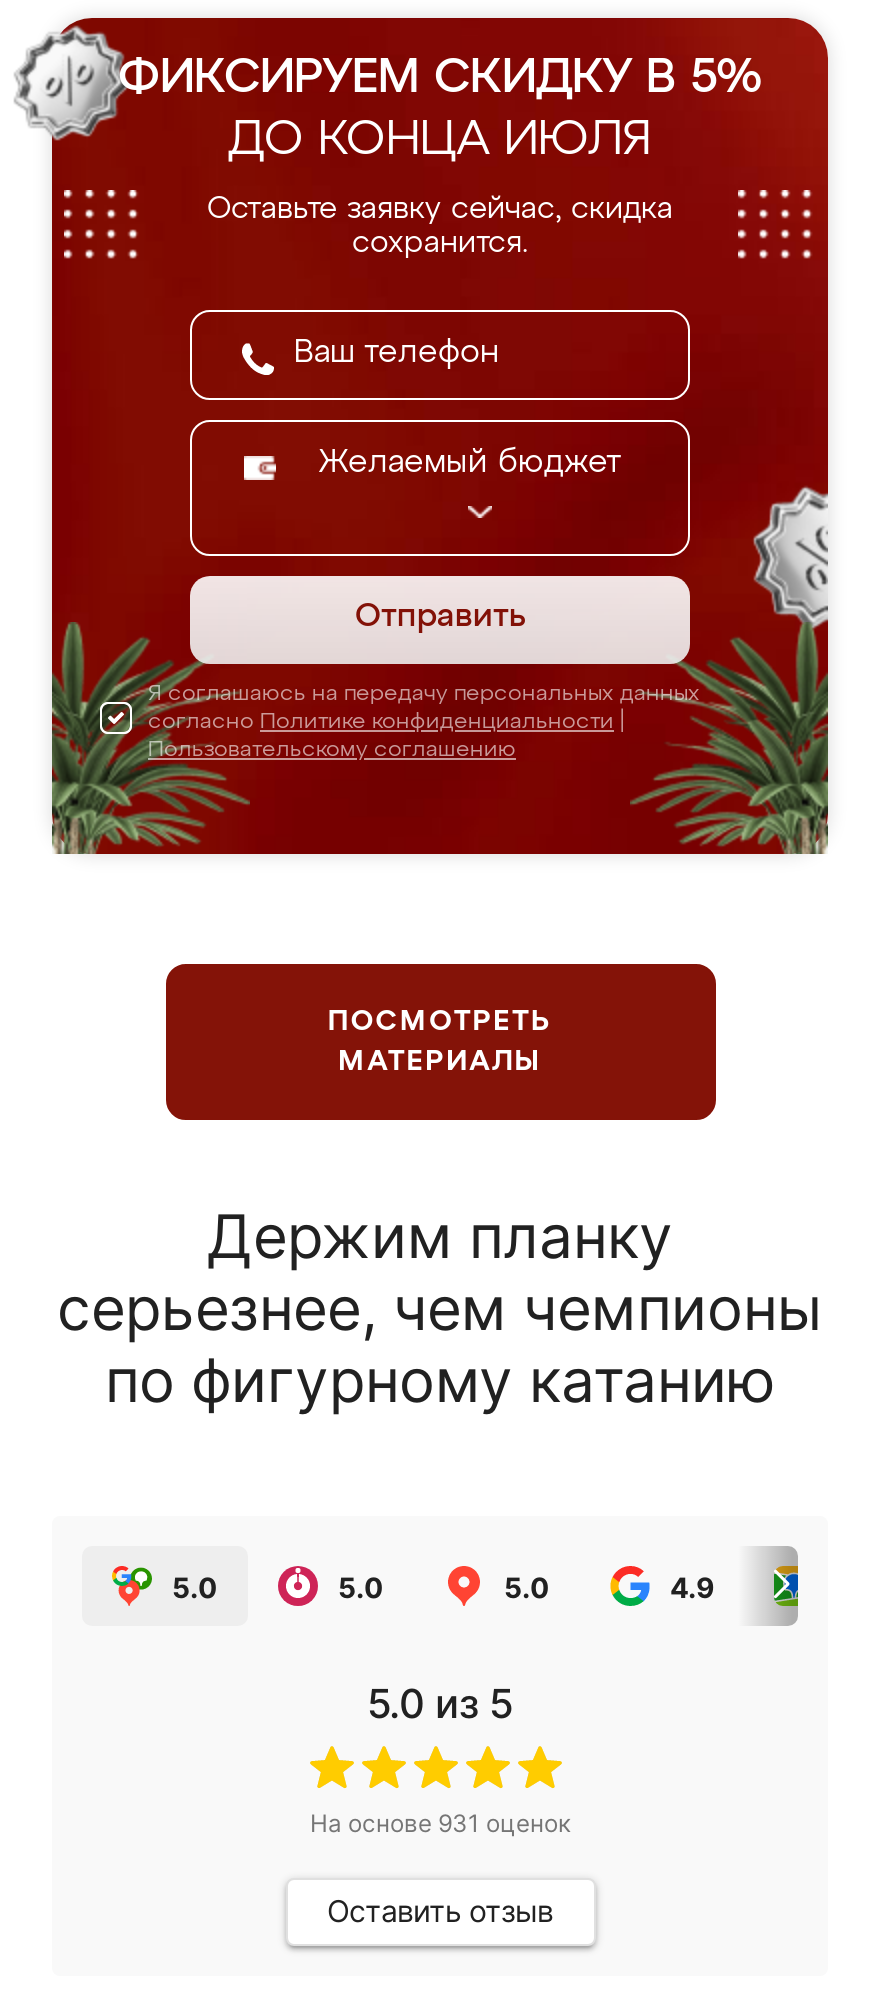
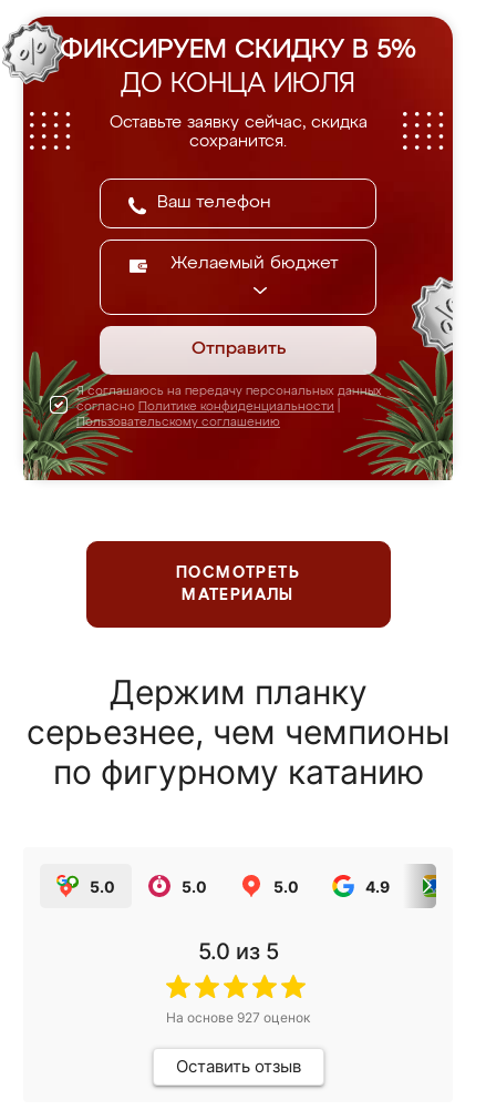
- На основе 931 оценок
+ На основе 927 оценок
